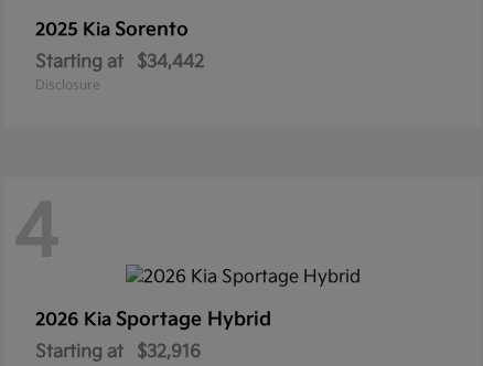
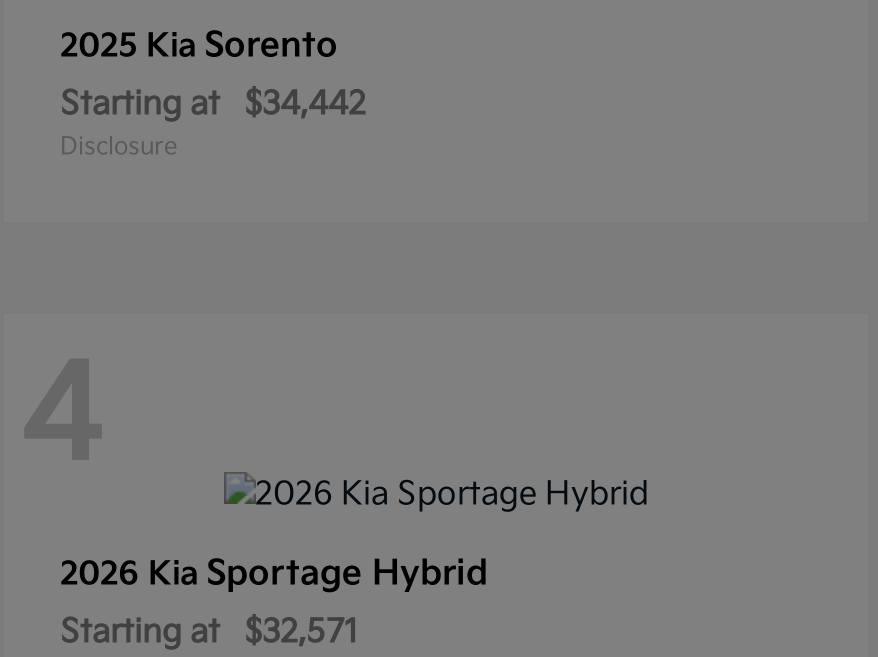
- Starting at $32,916
+ Starting at $32,571
